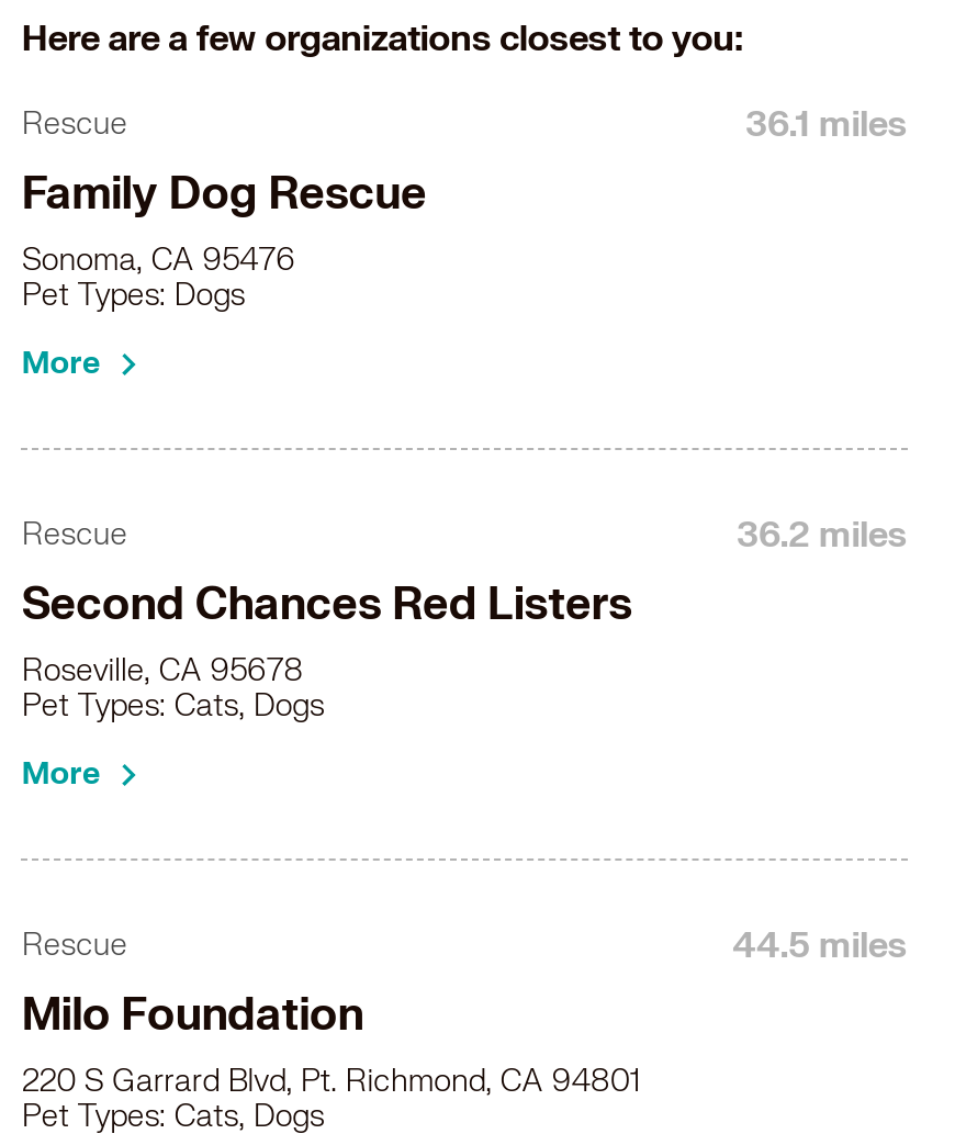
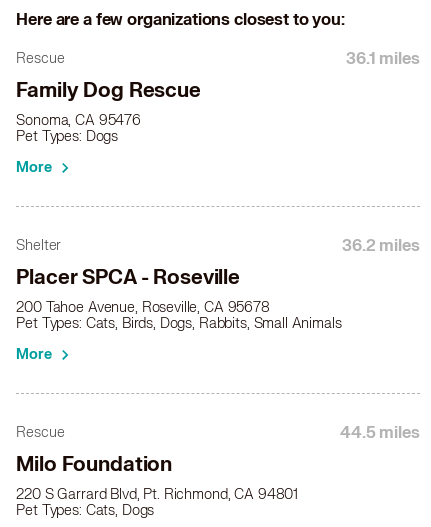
- Rescue
+ Shelter

- Second Chances Red Listers
- Roseville, CA 95678
- Pet Types: Cats, Dogs
+ Placer SPCA - Roseville
+ 200 Tahoe Avenue, Roseville, CA 95678
+ Pet Types: Cats, Birds, Dogs, Rabbits, Small Animals
